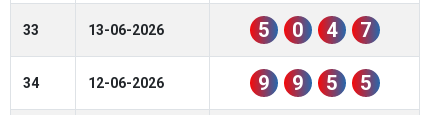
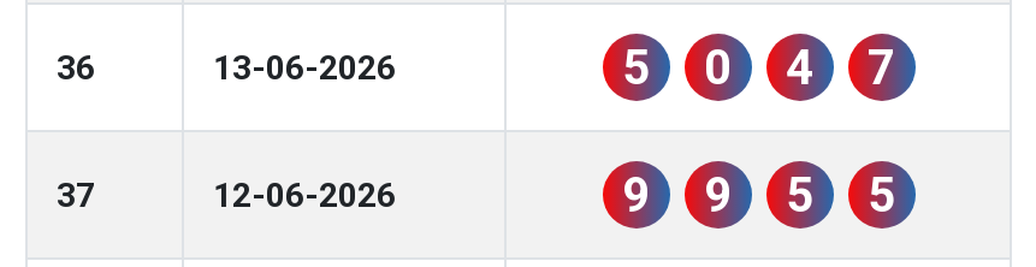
- 33
+ 36

- 34
+ 37
